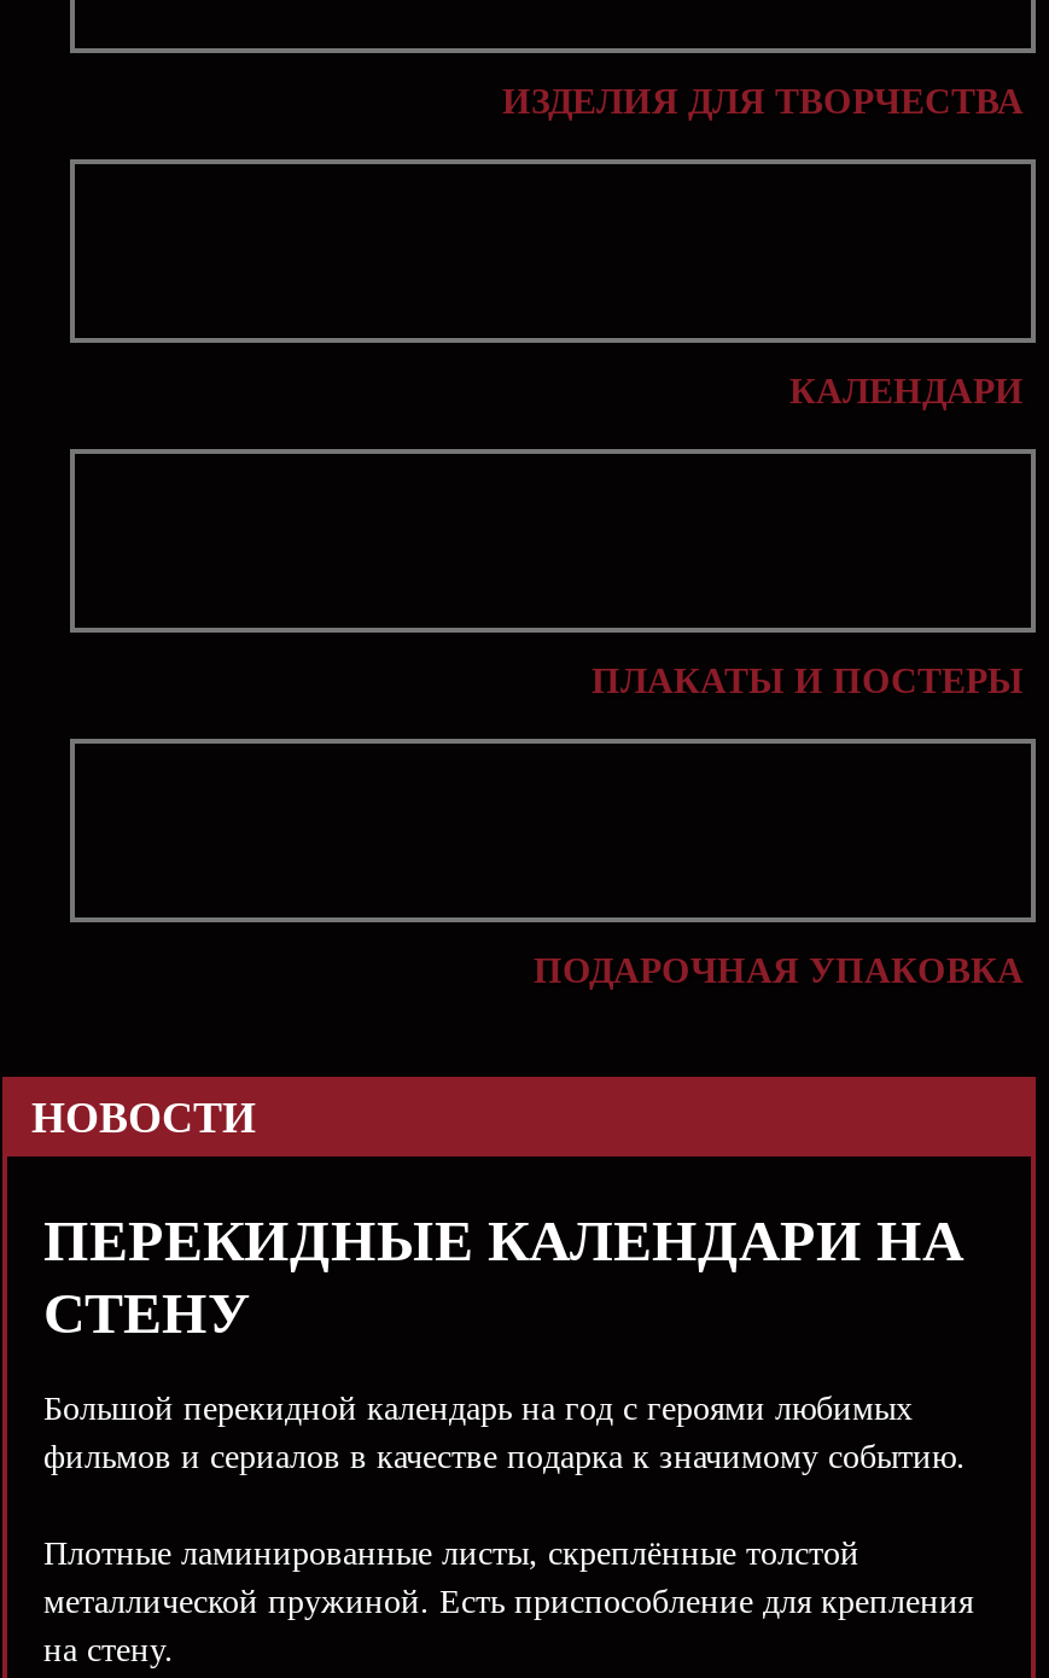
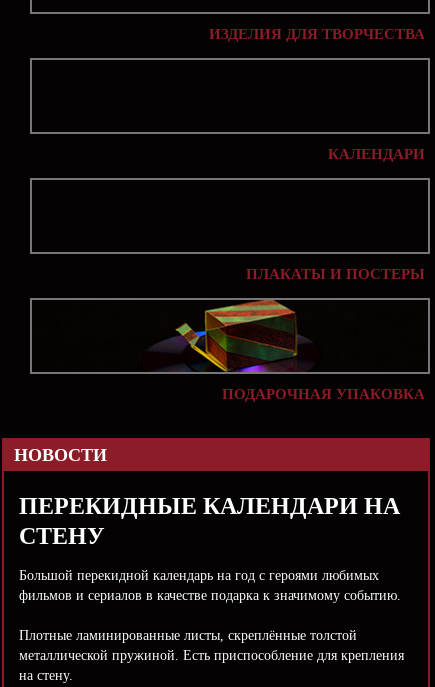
+ [image]
